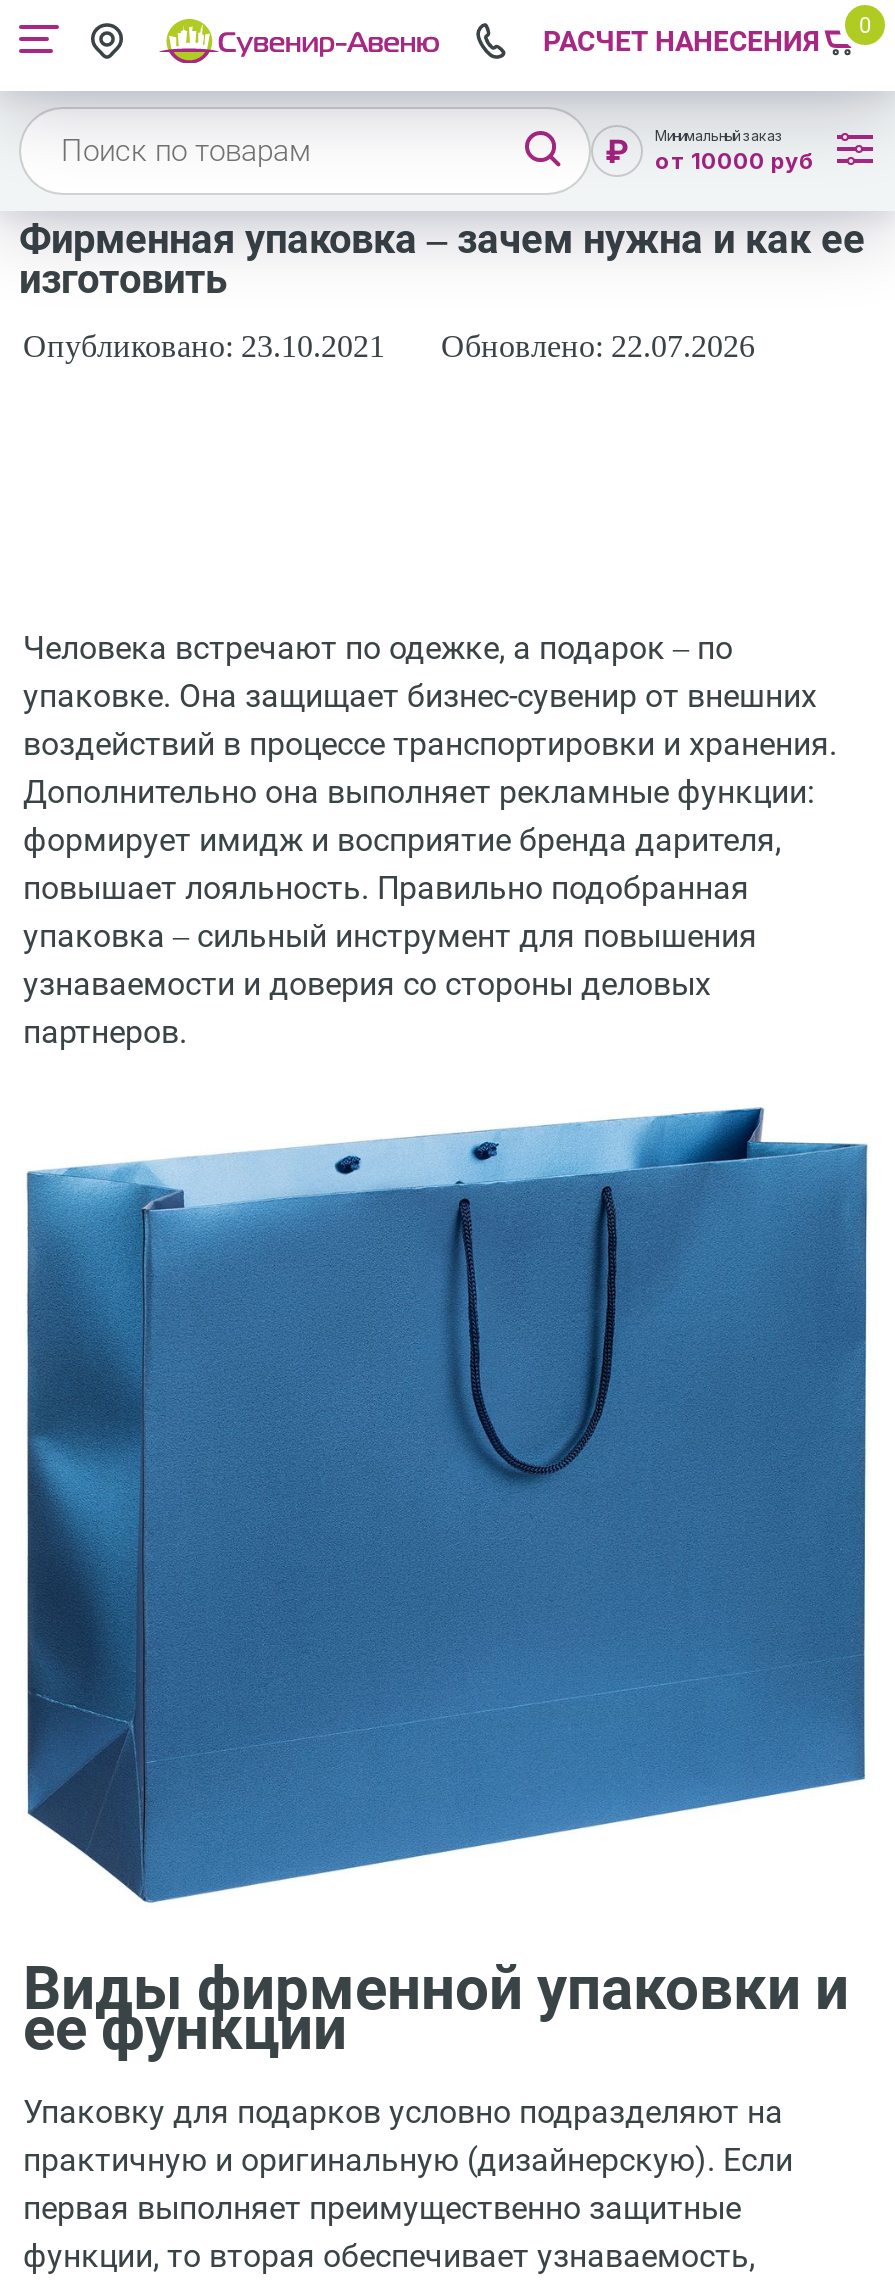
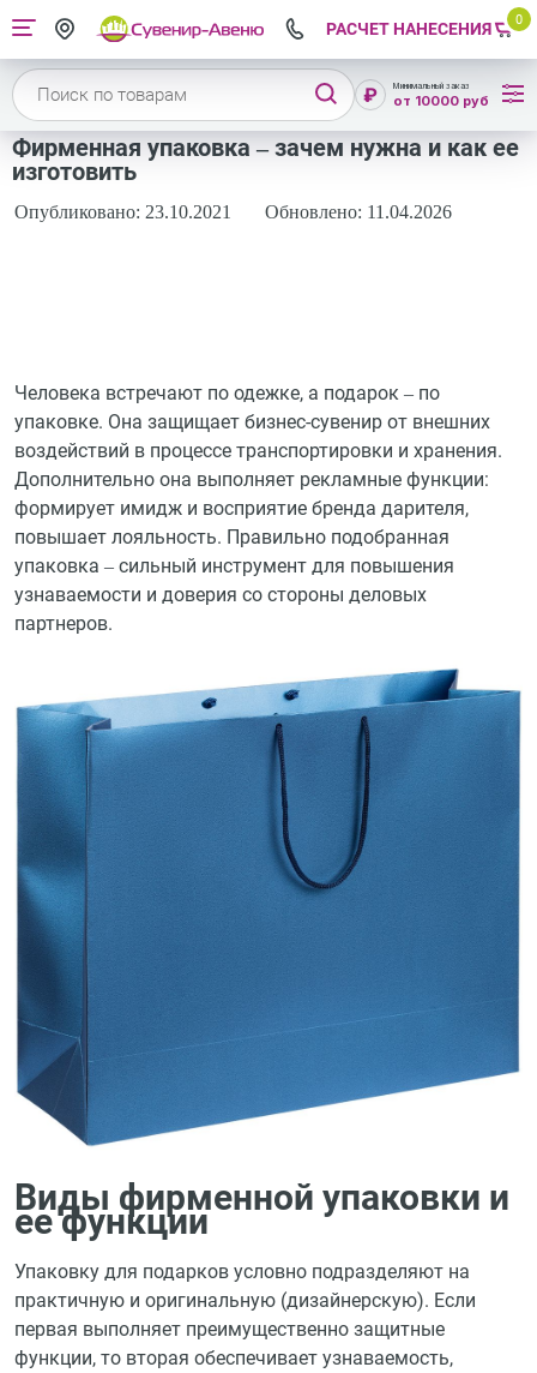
- Опубликовано: 23.10.2021 Обновлено: 22.07.2026
+ Опубликовано: 23.10.2021 Обновлено: 11.04.2026
